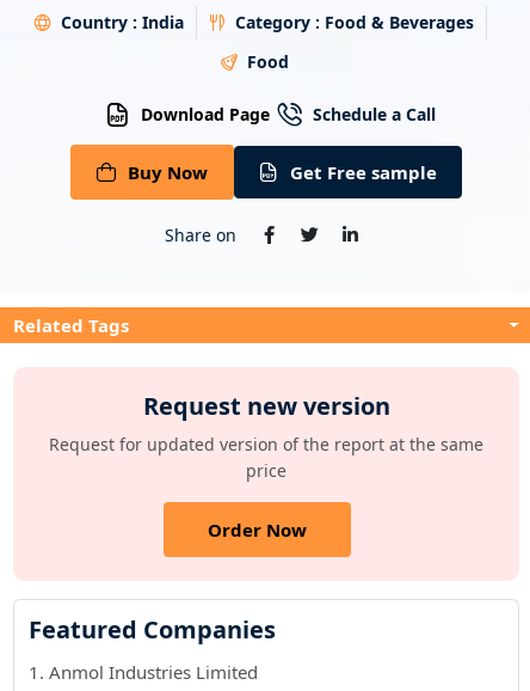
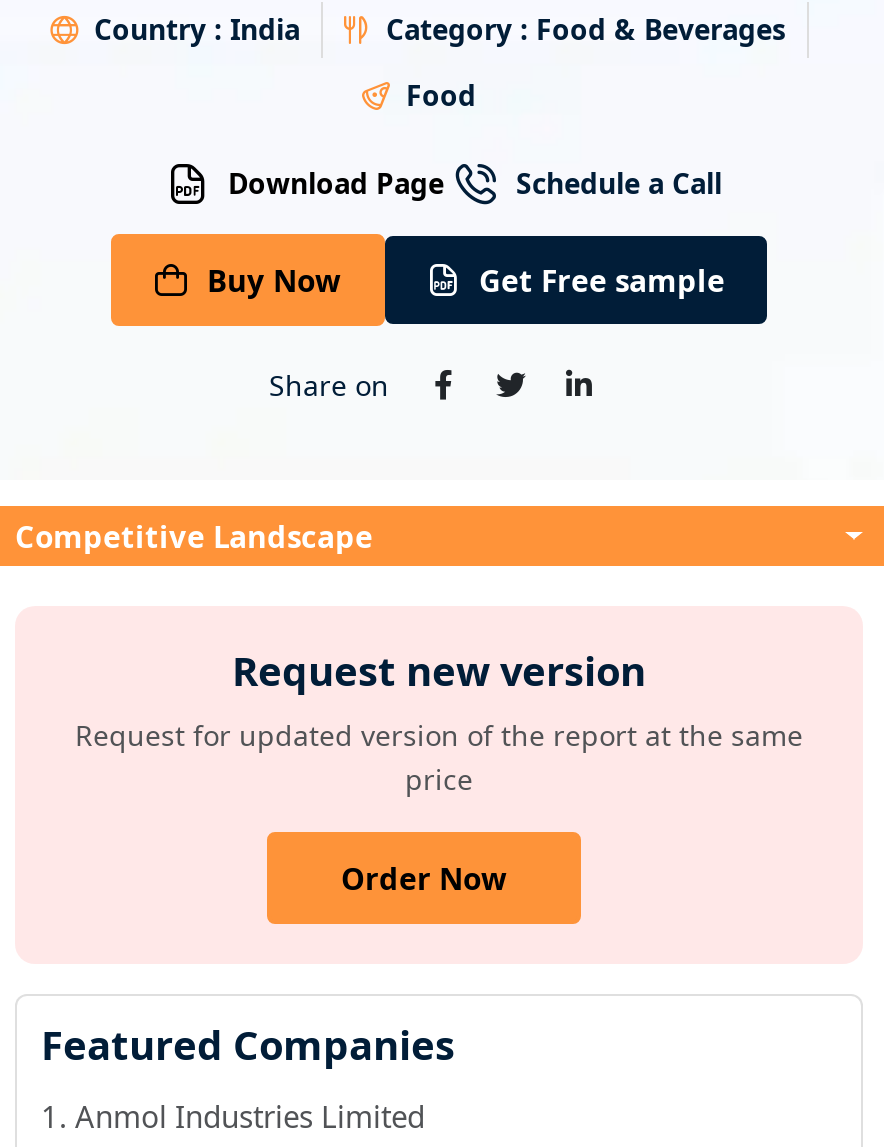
- Related Tags
+ Competitive Landscape
